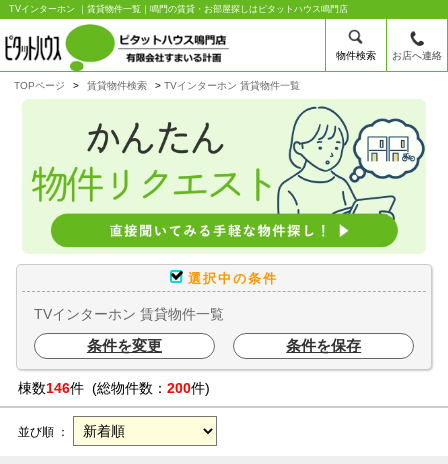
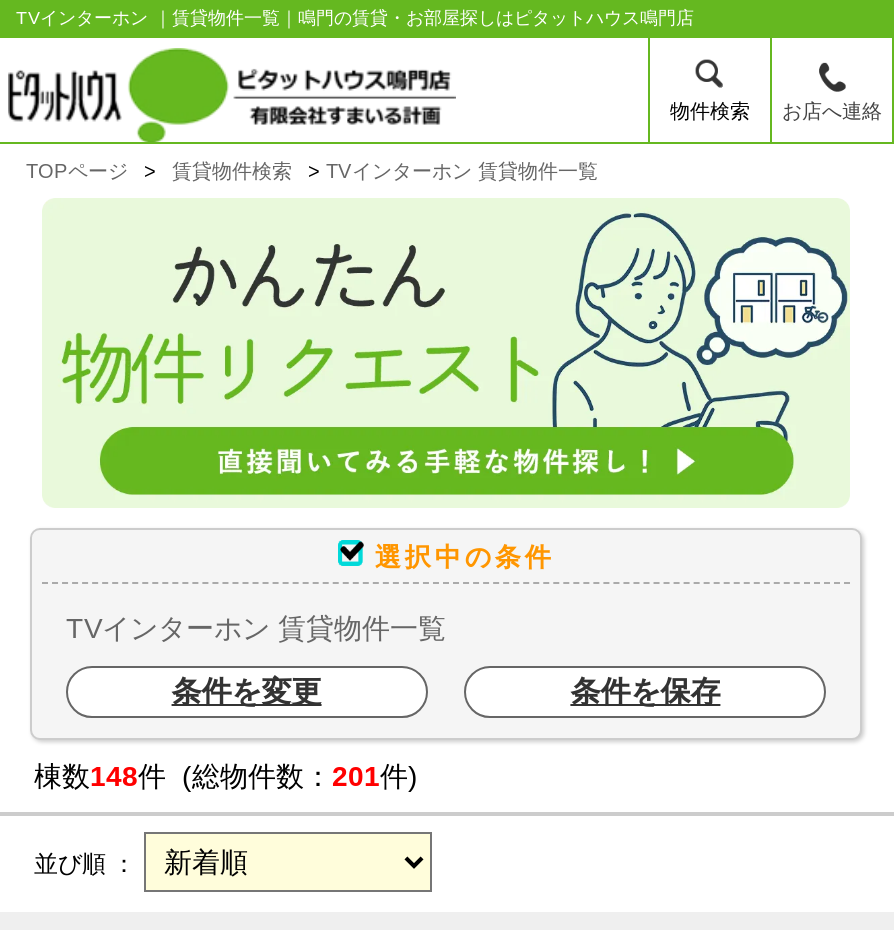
- 棟数146件 (総物件数：200件)
+ 棟数148件 (総物件数：201件)
